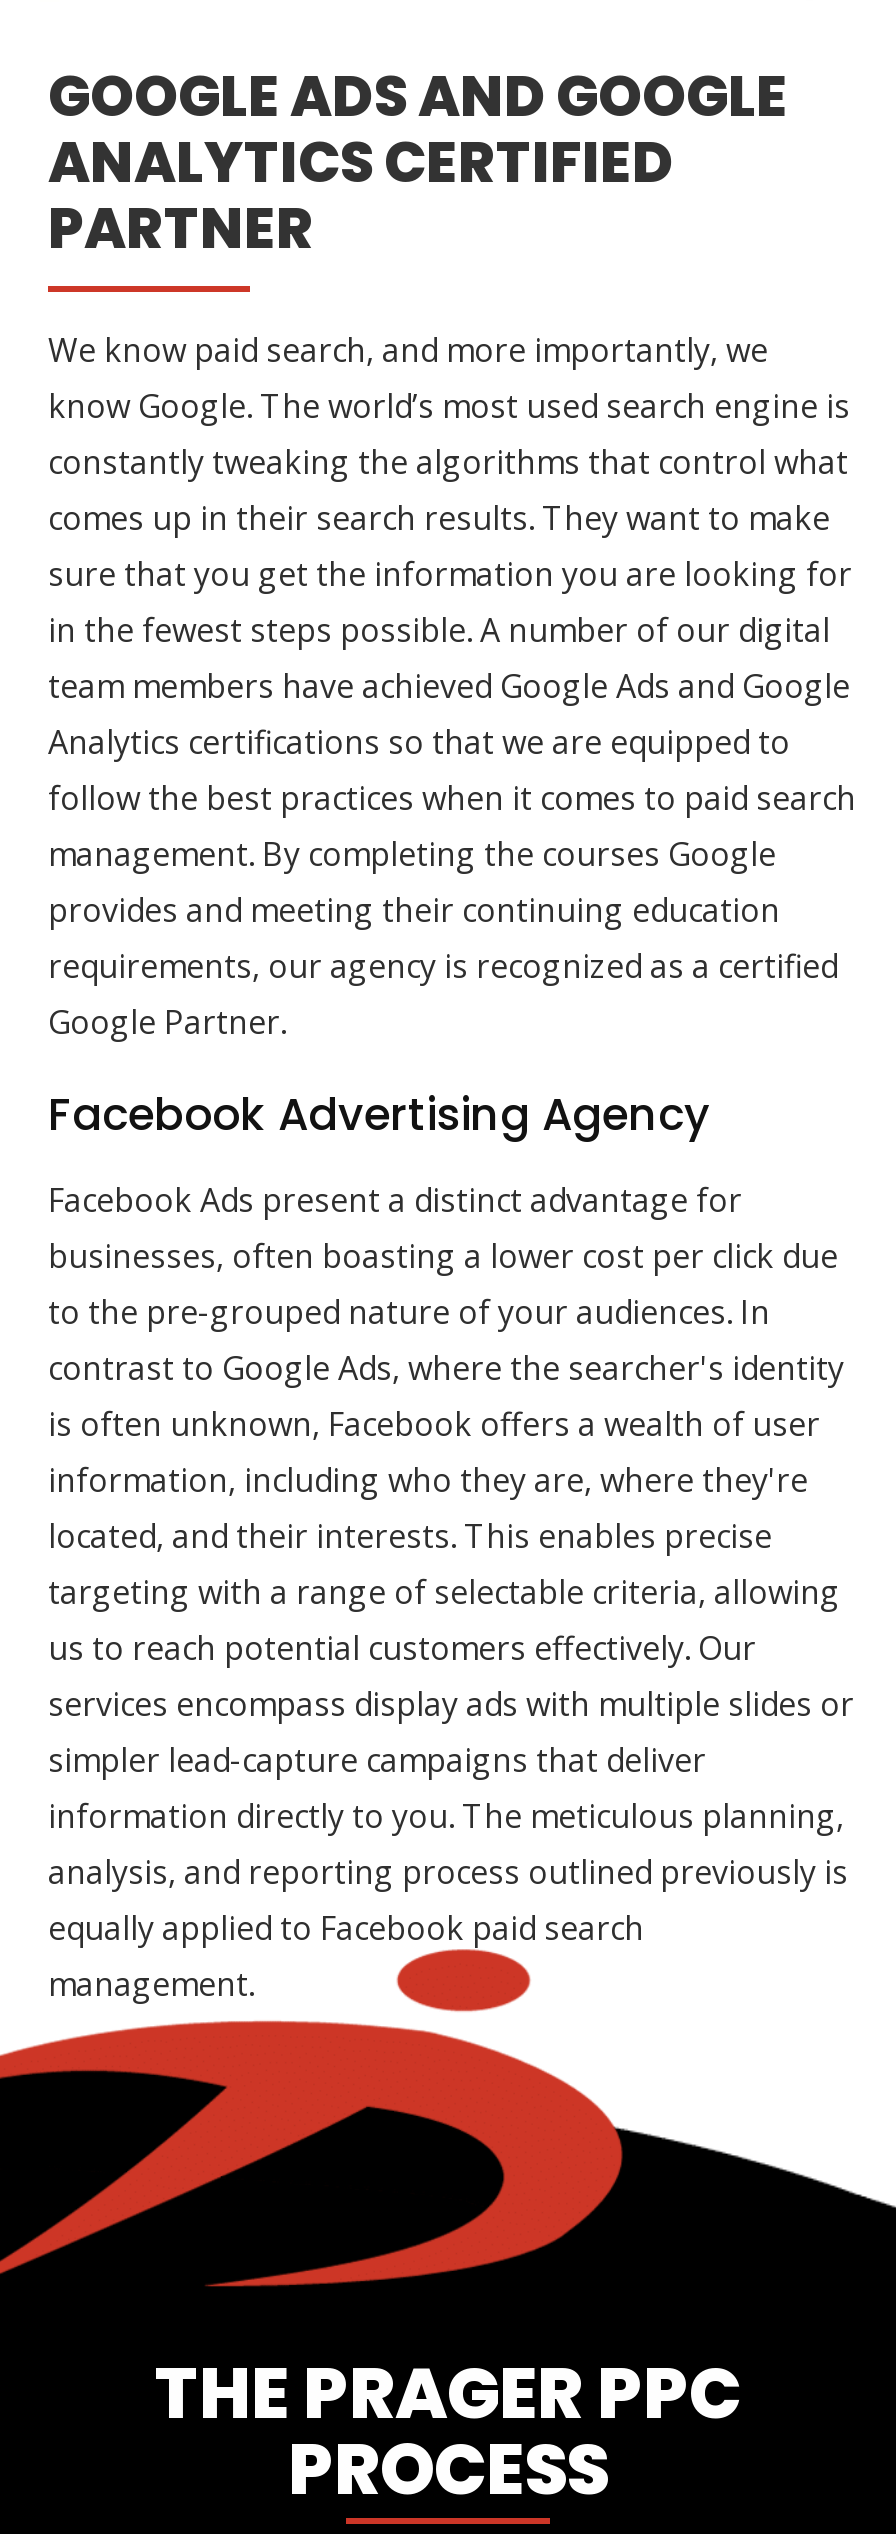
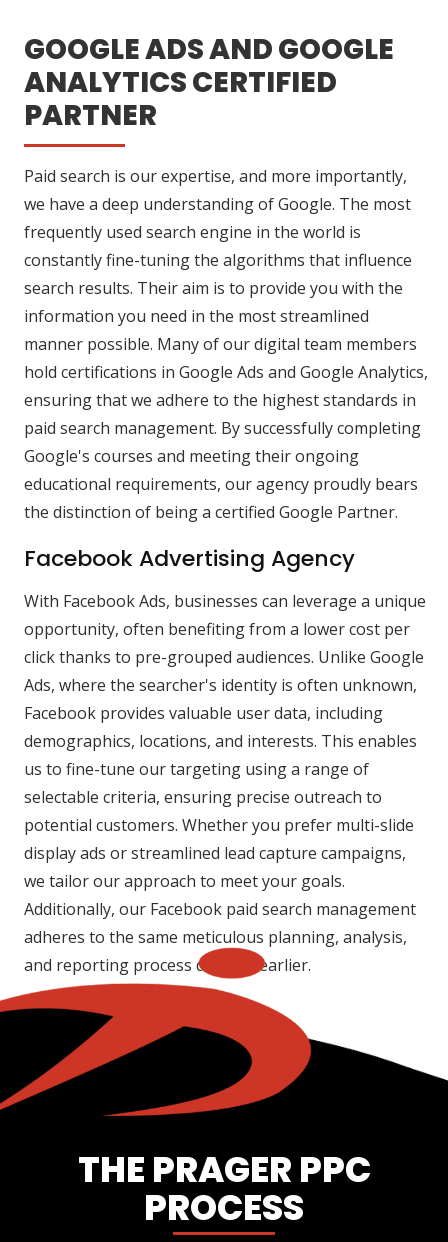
- We know paid search, and more importantly, we
- know Google. The world’s most used search engine is
- constantly tweaking the algorithms that control what
- comes up in their search results. They want to make
- sure that you get the information you are looking for
- in the fewest steps possible. A number of our digital
- team members have achieved Google Ads and Google
- Analytics certifications so that we are equipped to
- follow the best practices when it comes to paid search
- management. By completing the courses Google
- provides and meeting their continuing education
- requirements, our agency is recognized as a certified
- Google Partner.
+ Paid search is our expertise, and more importantly,
+ we have a deep understanding of Google. The most
+ frequently used search engine in the world is
+ constantly fine-tuning the algorithms that influence
+ search results. Their aim is to provide you with the
+ information you need in the most streamlined
+ manner possible. Many of our digital team members
+ hold certifications in Google Ads and Google Analytics,
+ ensuring that we adhere to the highest standards in
+ paid search management. By successfully completing
+ Google's courses and meeting their ongoing
+ educational requirements, our agency proudly bears
+ the distinction of being a certified Google Partner.

- Facebook Ads present a distinct advantage for
- businesses, often boasting a lower cost per click due
- to the pre-grouped nature of your audiences. In
- contrast to Google Ads, where the searcher's identity
- is often unknown, Facebook offers a wealth of user
- information, including who they are, where they're
- located, and their interests. This enables precise
- targeting with a range of selectable criteria, allowing
- us to reach potential customers effectively. Our
- services encompass display ads with multiple slides or
- simpler lead-capture campaigns that deliver
- information directly to you. The meticulous planning,
- analysis, and reporting process outlined previously is
- equally applied to Facebook paid search
- management.
+ With Facebook Ads, businesses can leverage a unique
+ opportunity, often benefiting from a lower cost per
+ click thanks to pre-grouped audiences. Unlike Google
+ Ads, where the searcher's identity is often unknown,
+ Facebook provides valuable user data, including
+ demographics, locations, and interests. This enables
+ us to fine-tune our targeting using a range of
+ selectable criteria, ensuring precise outreach to
+ potential customers. Whether you prefer multi-slide
+ display ads or streamlined lead capture campaigns,
+ we tailor our approach to meet your goals.
+ Additionally, our Facebook paid search management
+ adheres to the same meticulous planning, analysis,
+ and reporting process detailed earlier.
